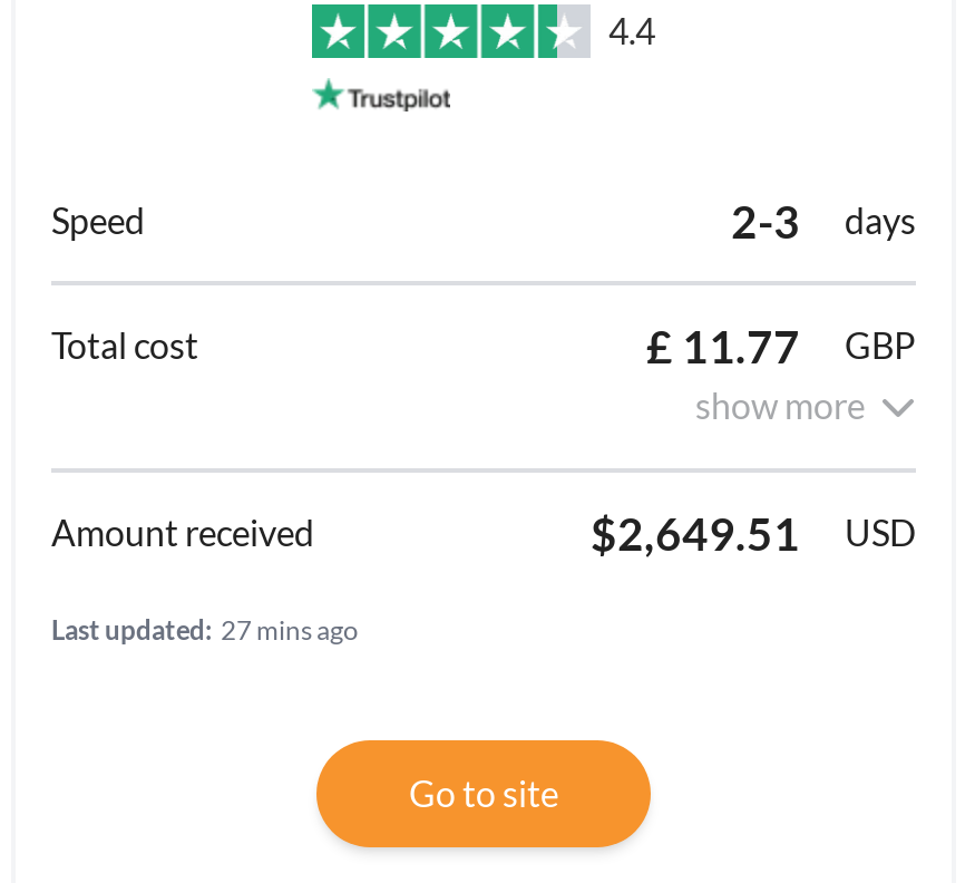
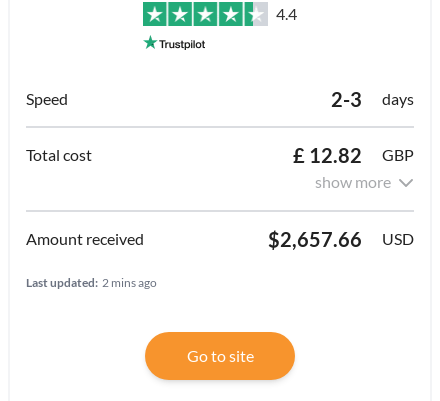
- £ 11.77 GBP
+ £ 12.82 GBP

- $2,649.51 USD
+ $2,657.66 USD

- Last updated: 27 mins ago
+ Last updated: 2 mins ago
